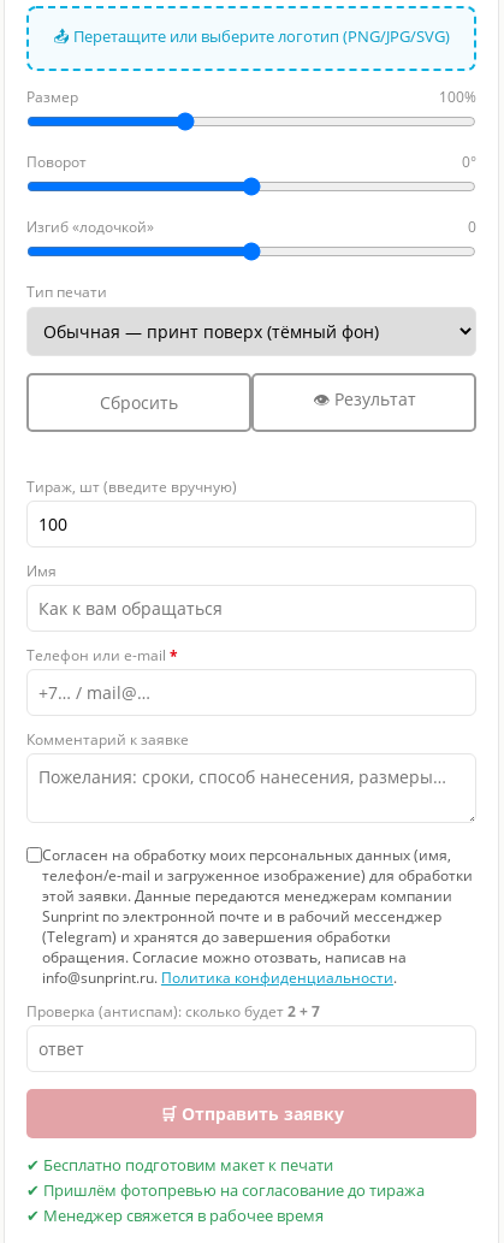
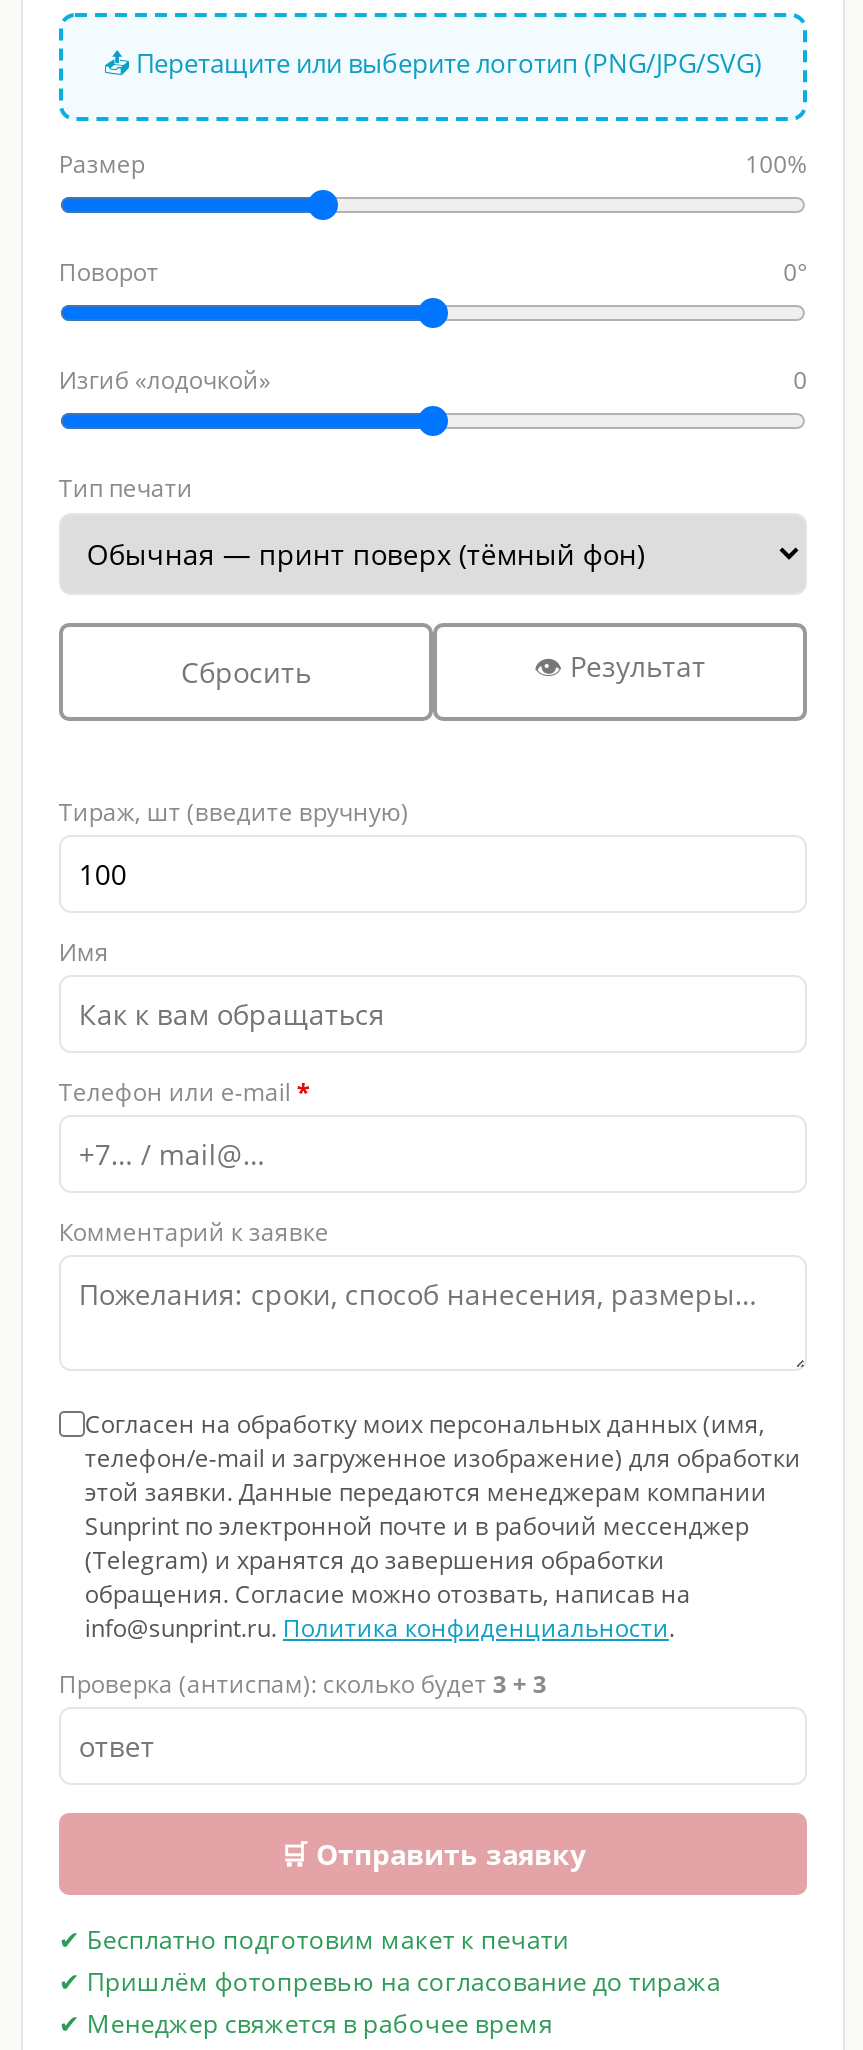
- Проверка (антиспам): сколько будет 2 + 7
+ Проверка (антиспам): сколько будет 3 + 3
